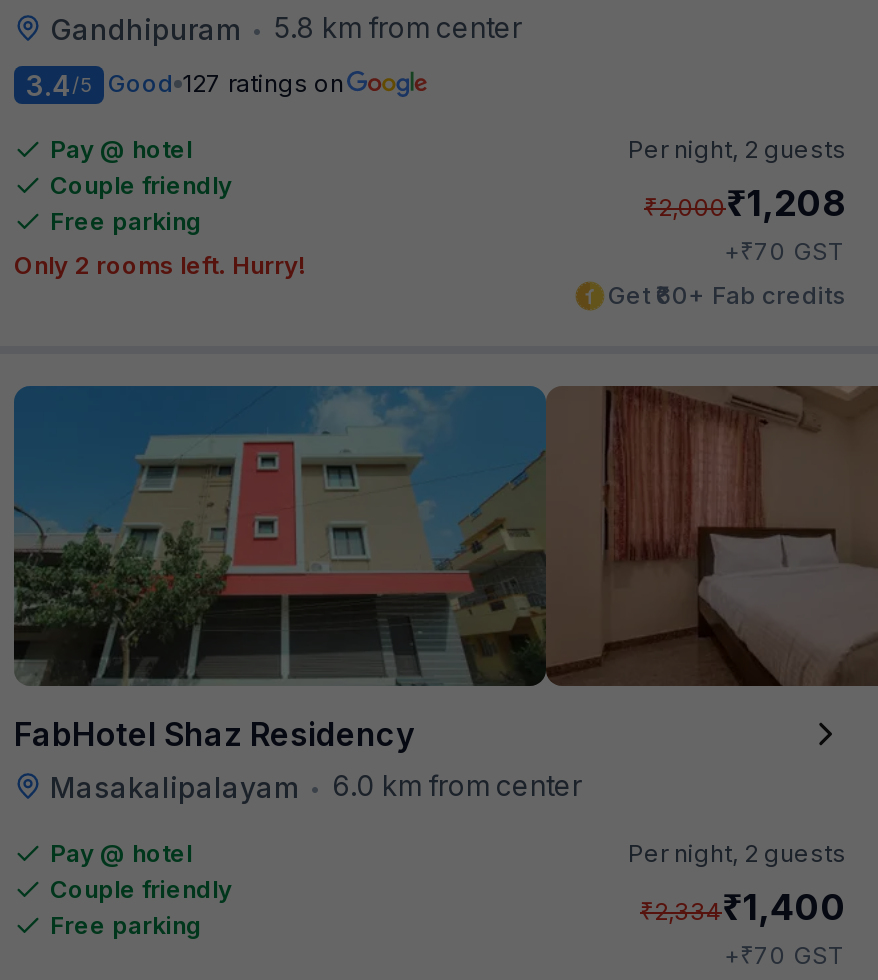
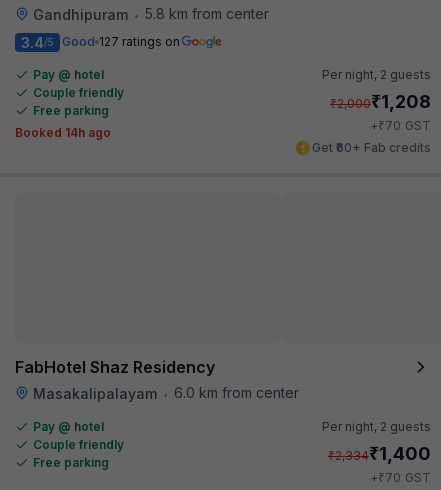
- Only 2 rooms left. Hurry!
+ Booked 14h ago

- [image]
